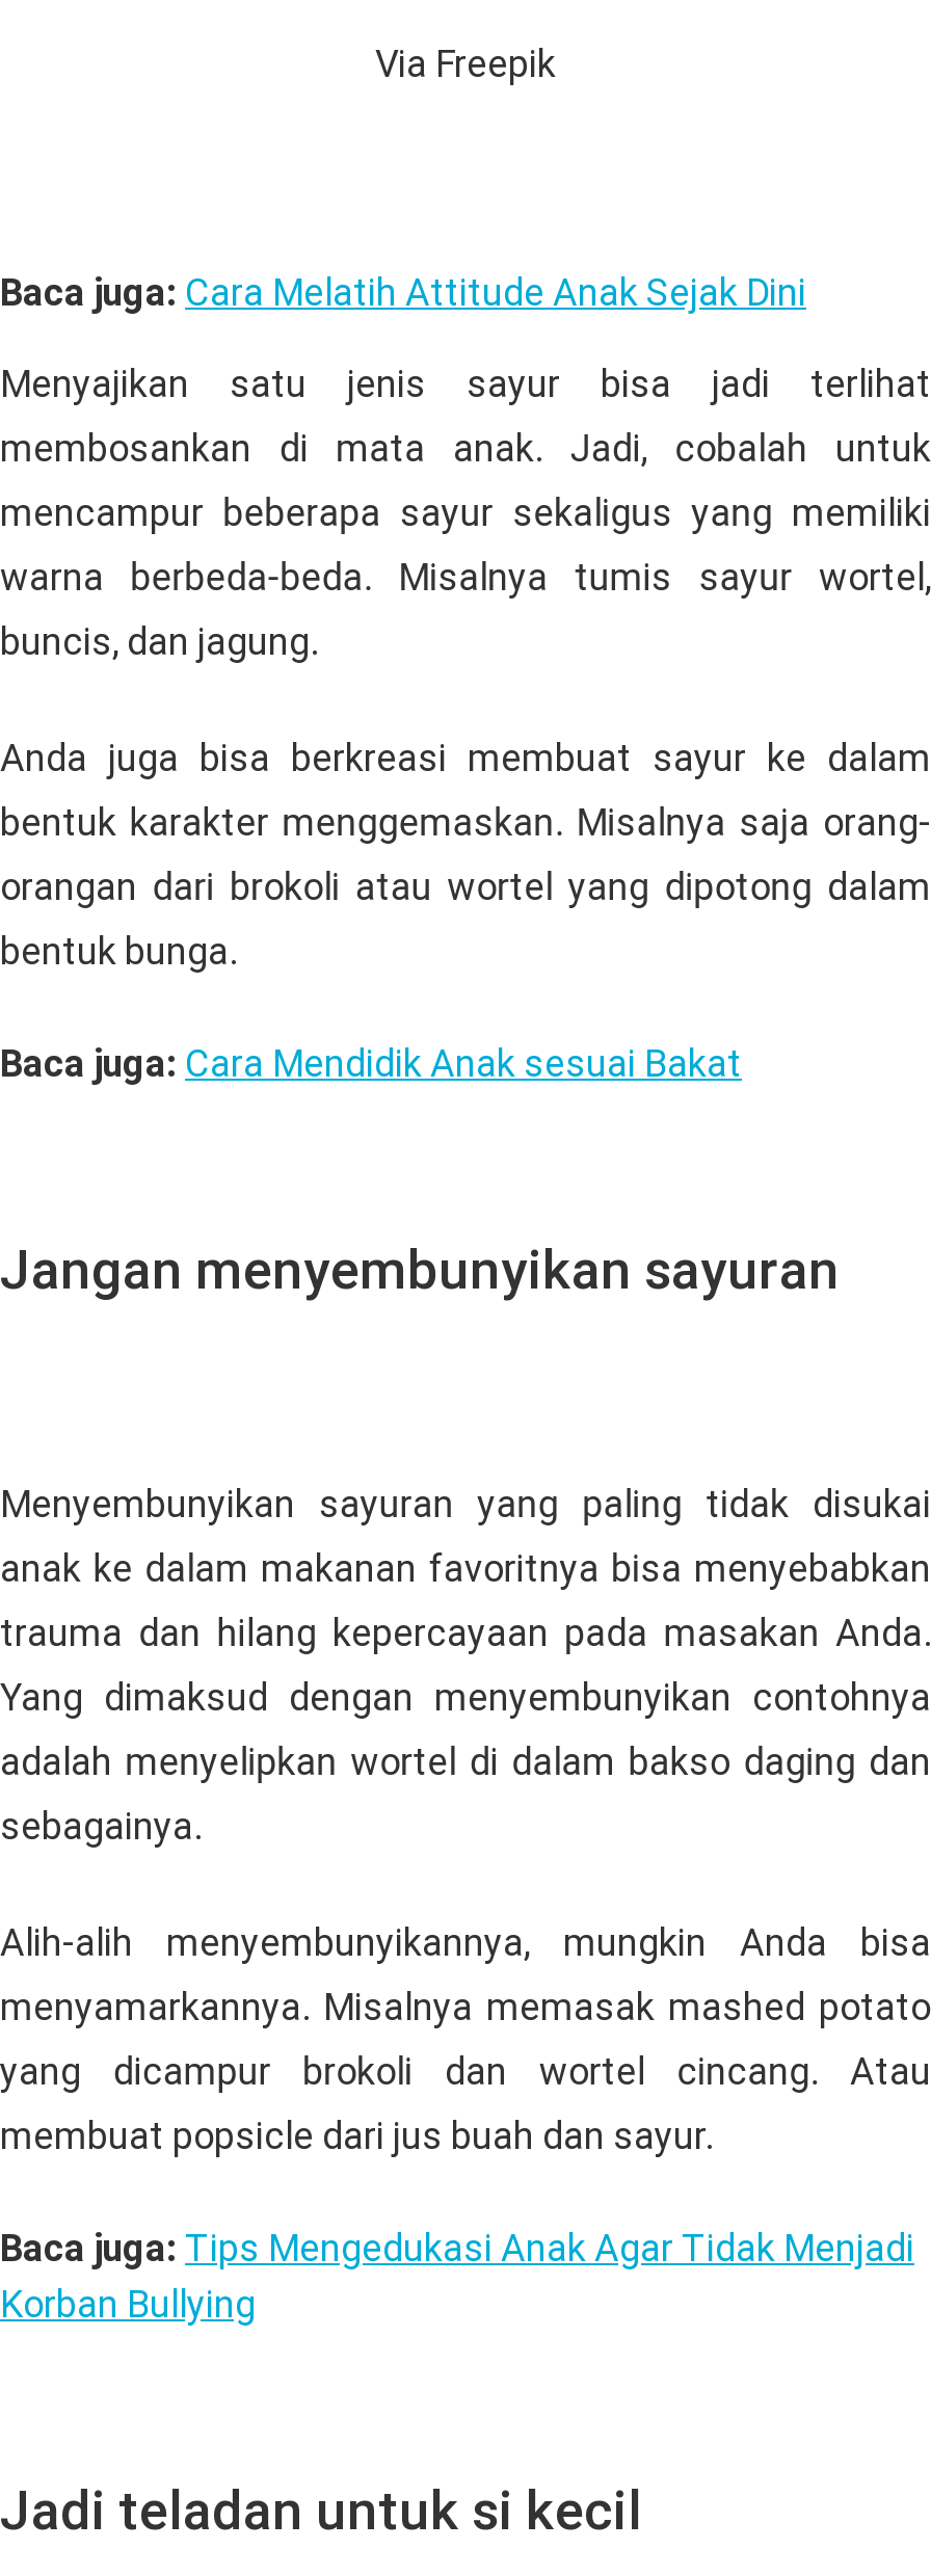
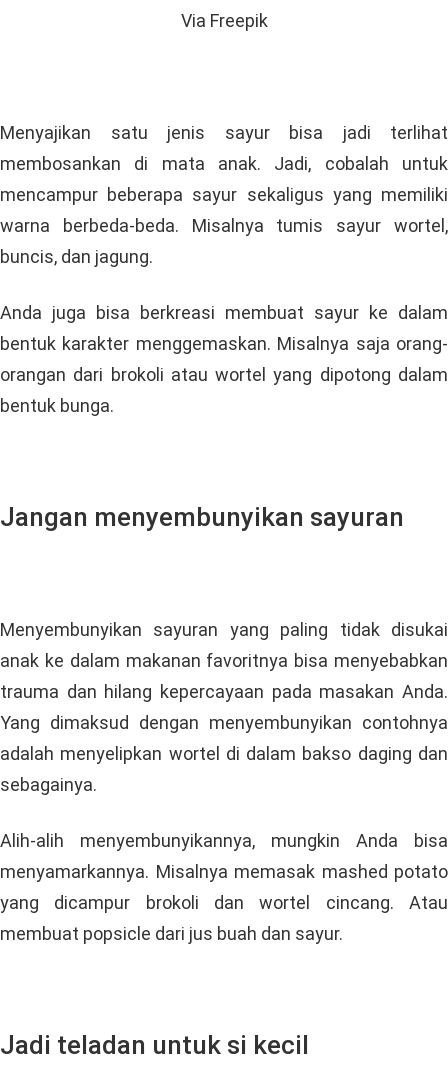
- Baca juga: Cara Melatih Attitude Anak Sejak Dini

- Baca juga: Cara Mendidik Anak sesuai Bakat

- Baca juga: Tips Mengedukasi Anak Agar Tidak Menjadi
- Korban Bullying
